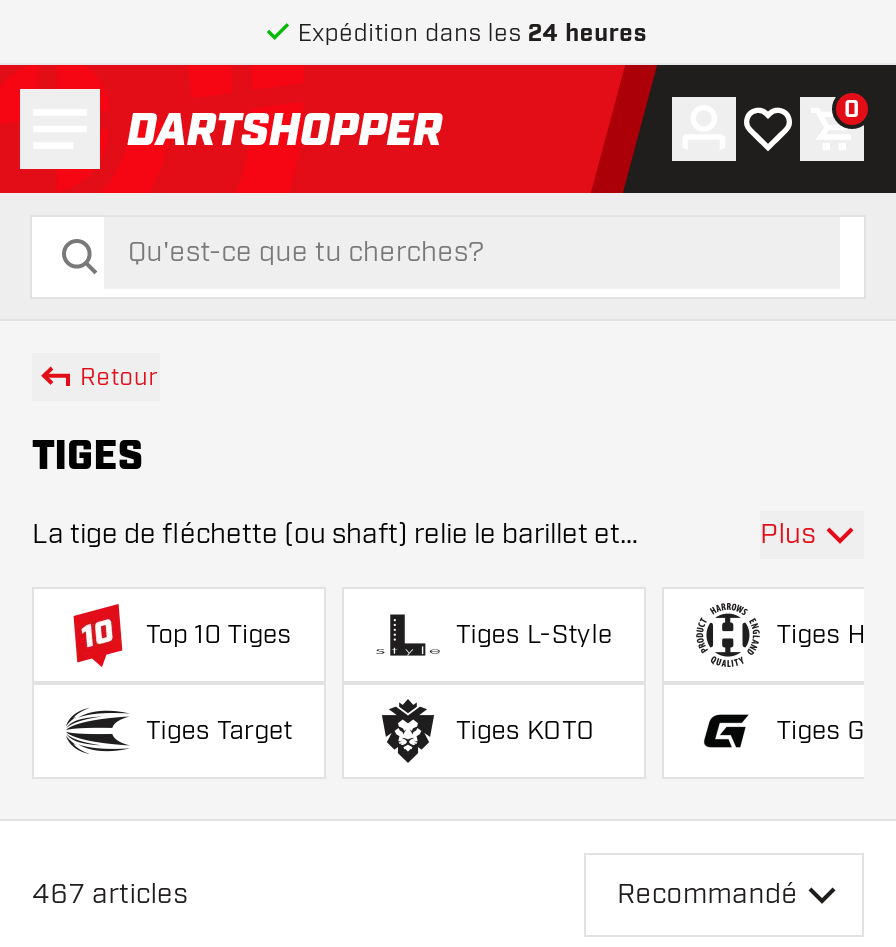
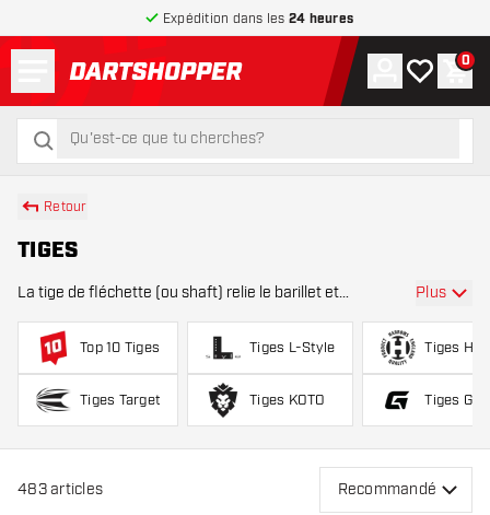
- 467 articles
+ 483 articles
